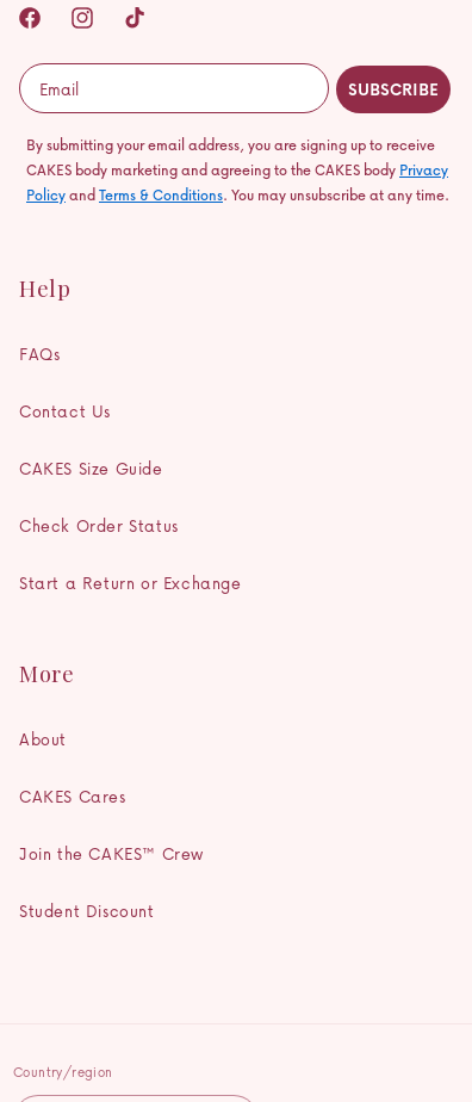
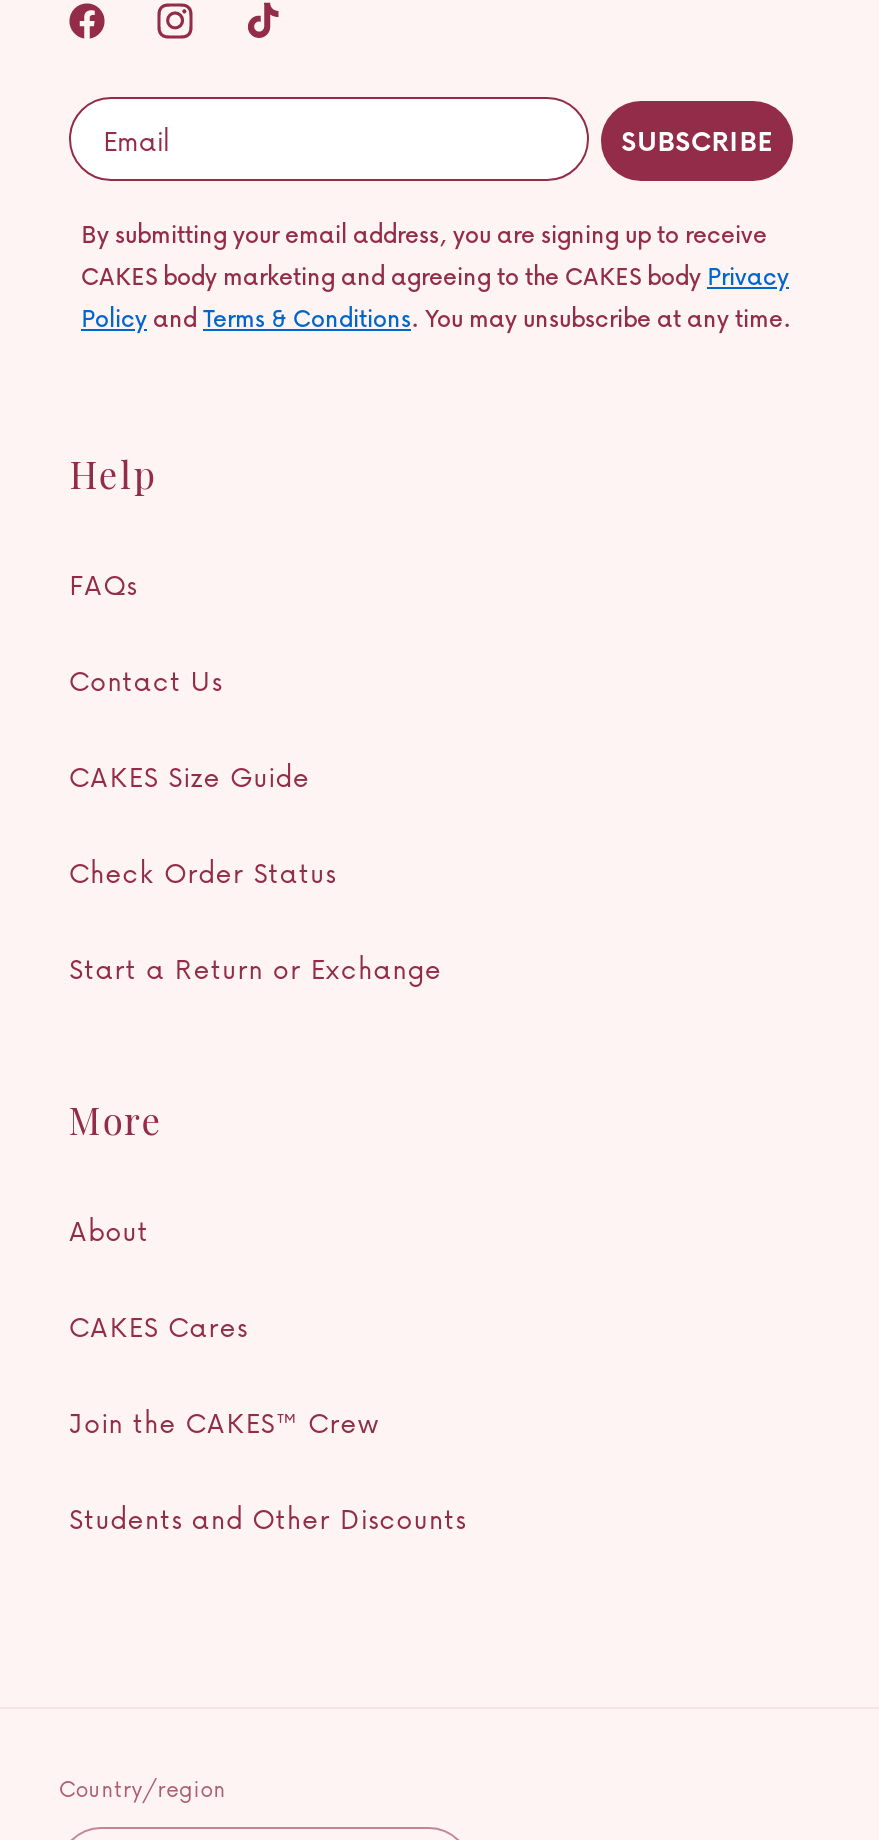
- Student Discount
+ Students and Other Discounts
